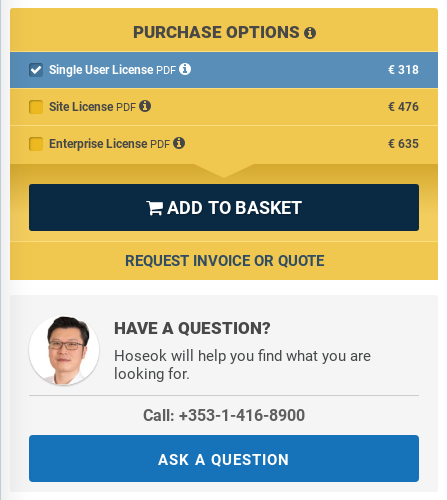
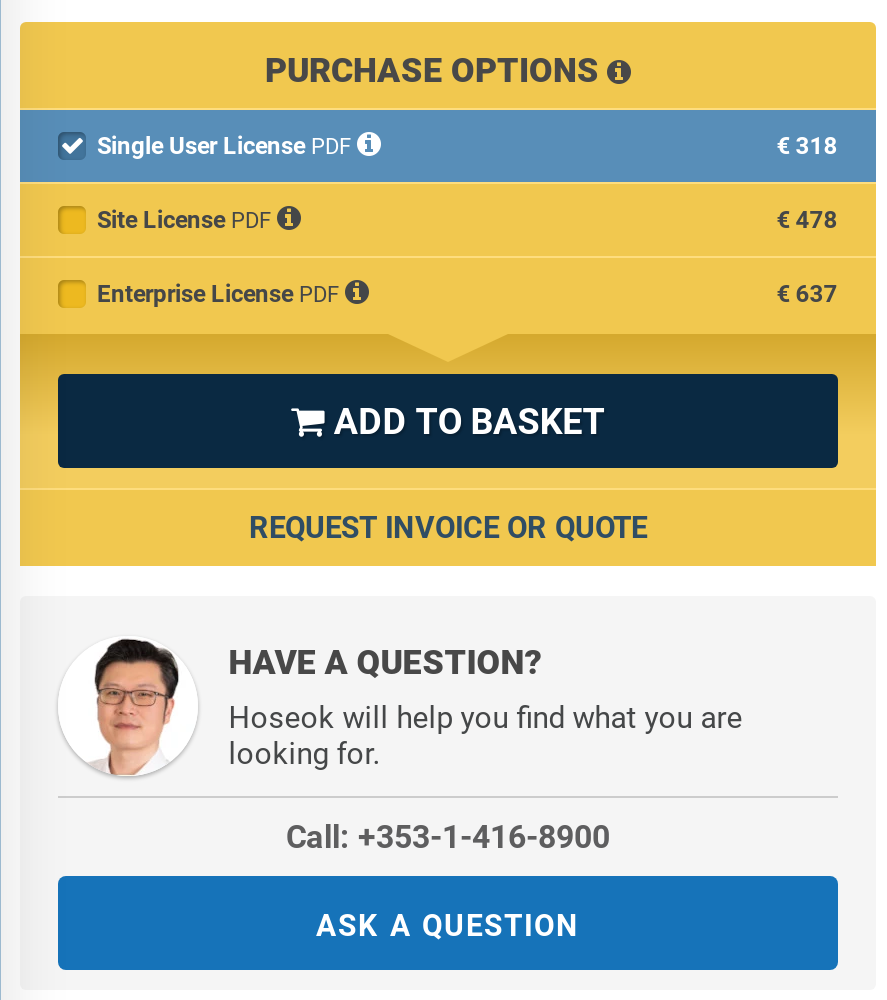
- €476
+ €478

- €635
+ €637
